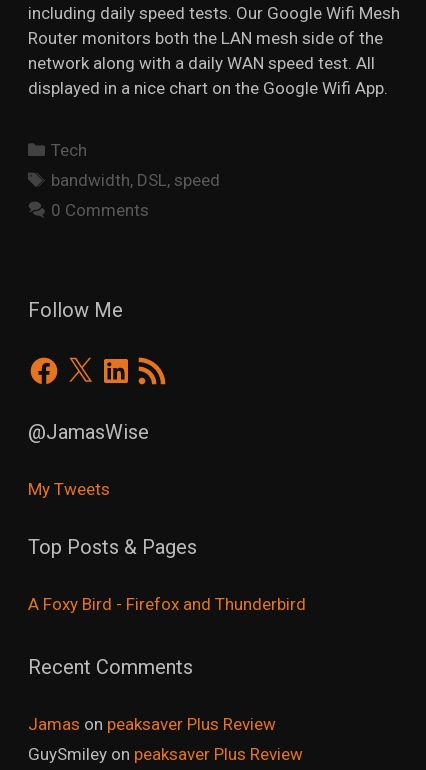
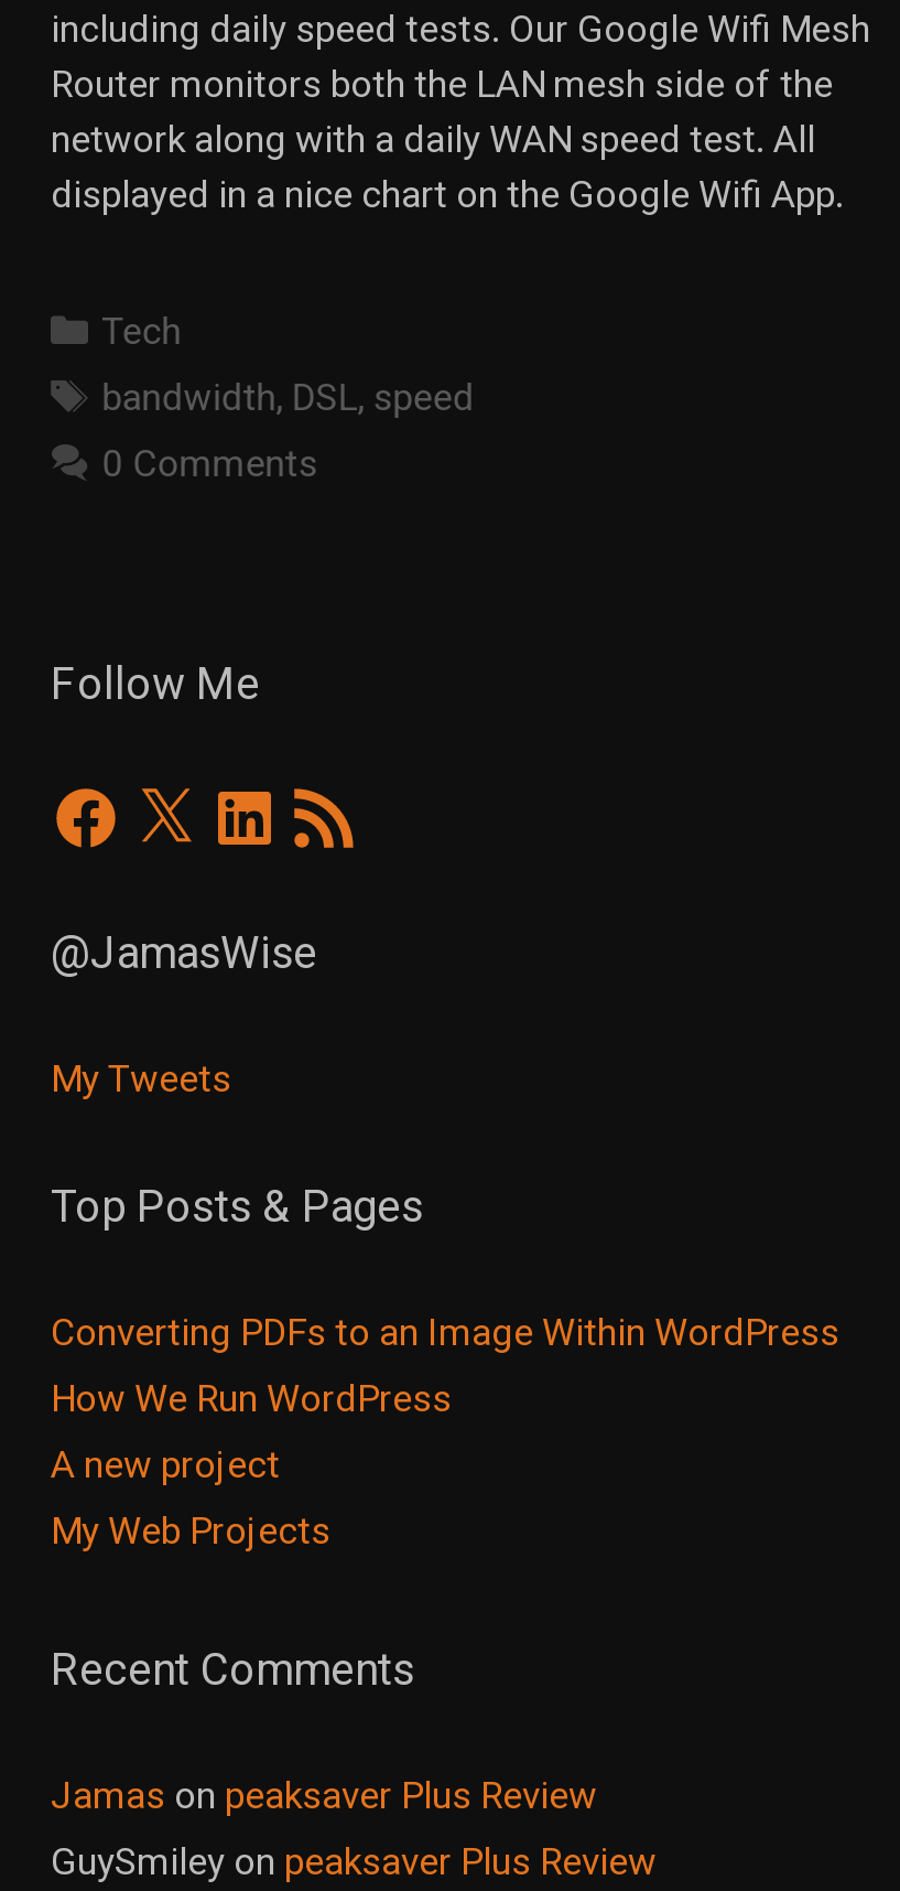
- A Foxy Bird - Firefox and Thunderbird
+ Converting PDFs to an Image Within WordPress
+ How We Run WordPress
+ A new project
+ My Web Projects
